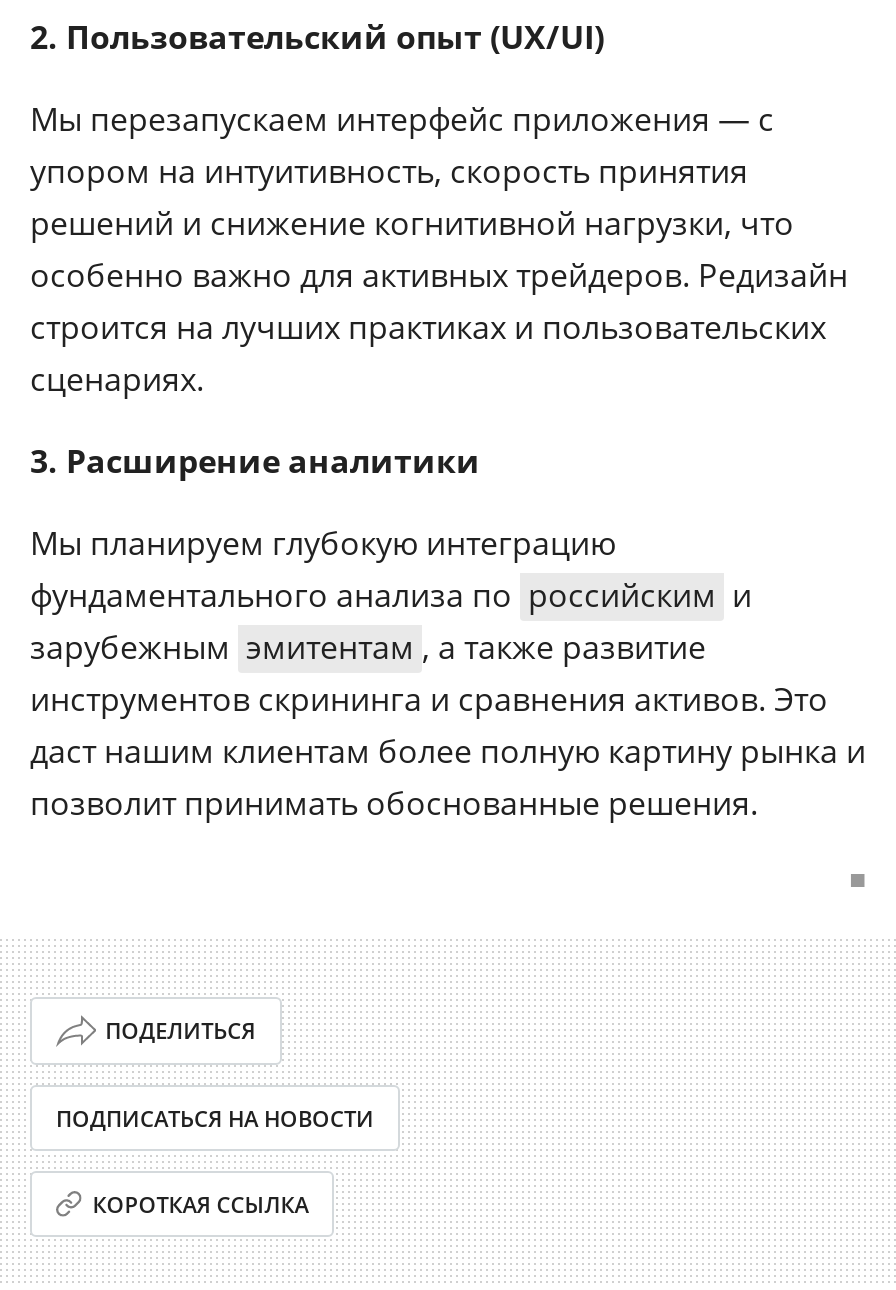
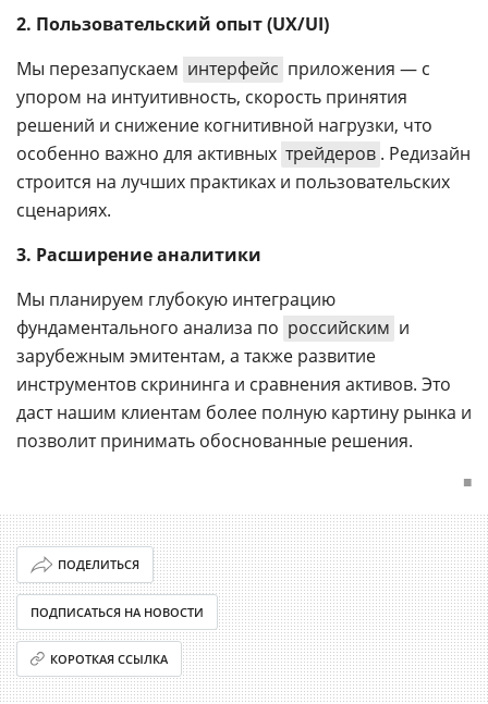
- особенно важно для активных трейдеров. Редизайн
+ особенно важно для активных трейдеров . Редизайн

- зарубежным эмитентам , а также развитие
+ зарубежным эмитентам, а также развитие
